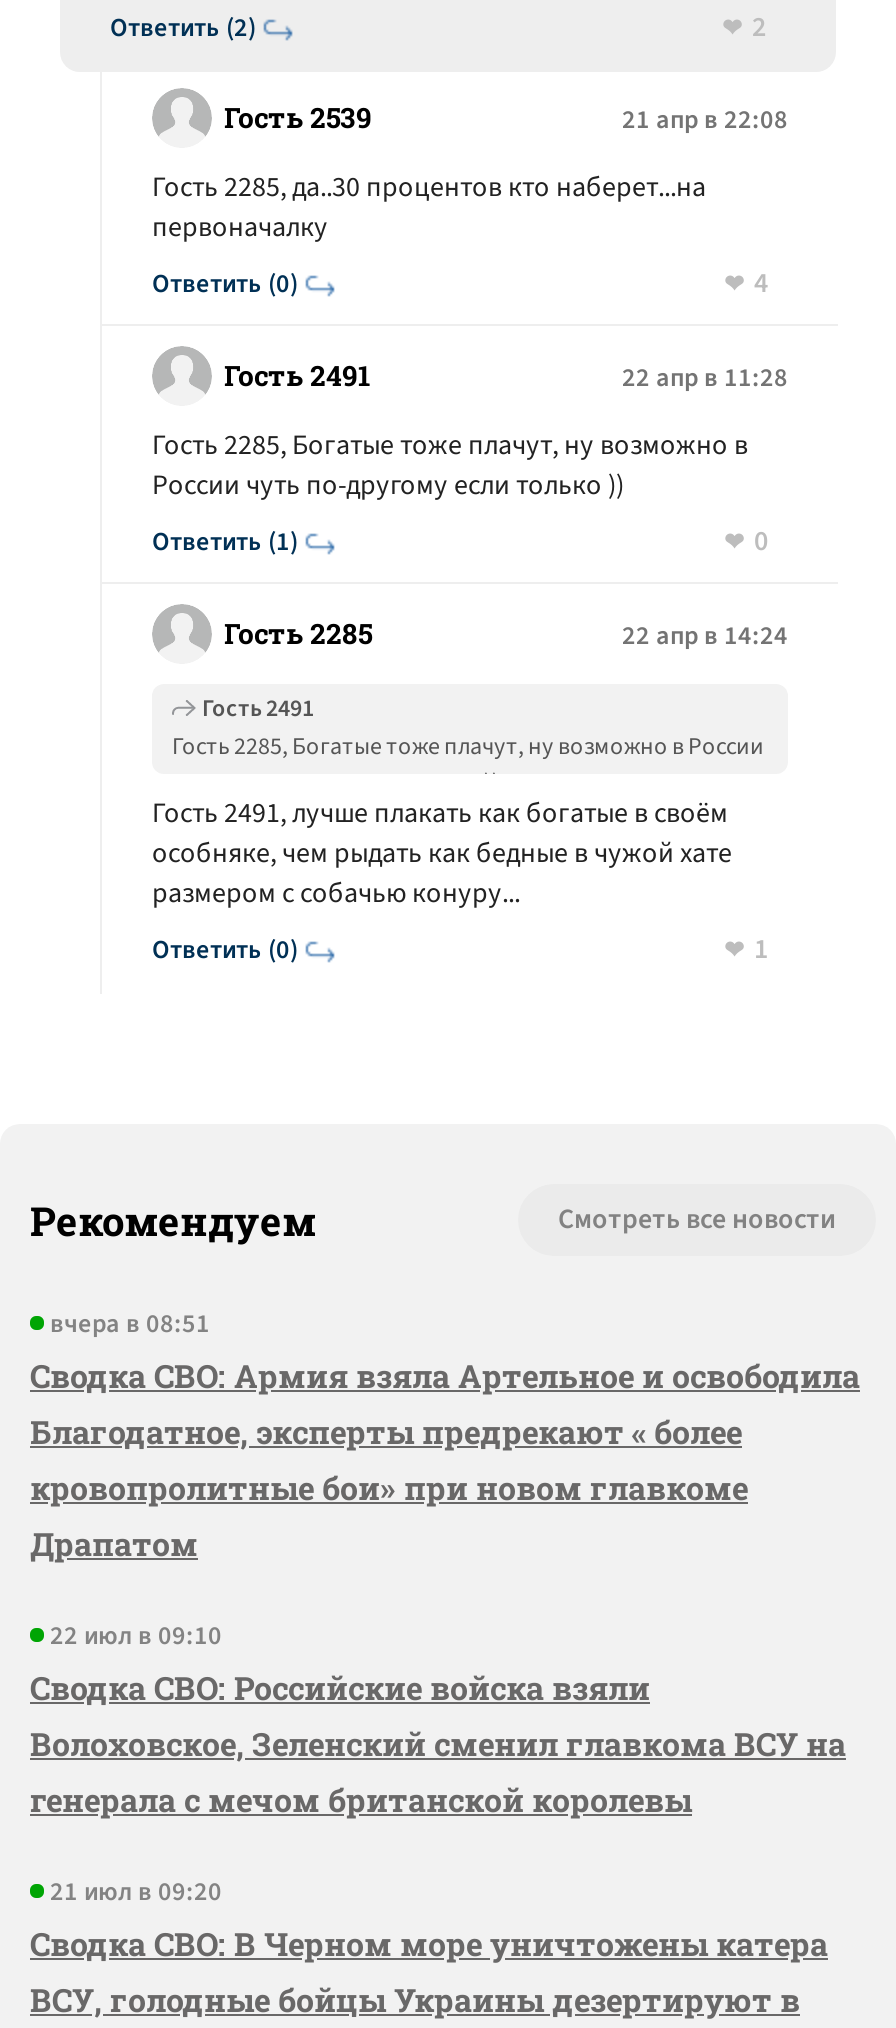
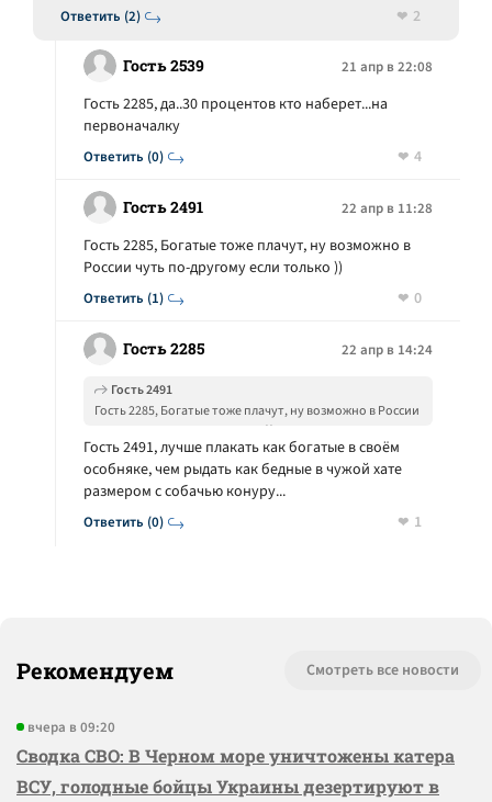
- вчера в 08:51
- Сводка СВО: Армия взяла Артельное и освободила
- Благодатное, эксперты предрекают « более
- кровопролитные бои» при новом главкоме
- Драпатом
- 22 июл в 09:10
- Сводка СВО: Российские войска взяли
- Волоховское, Зеленский сменил главкома ВСУ на
- генерала с мечом британской королевы
- 21 июл в 09:20
+ вчера в 09:20
